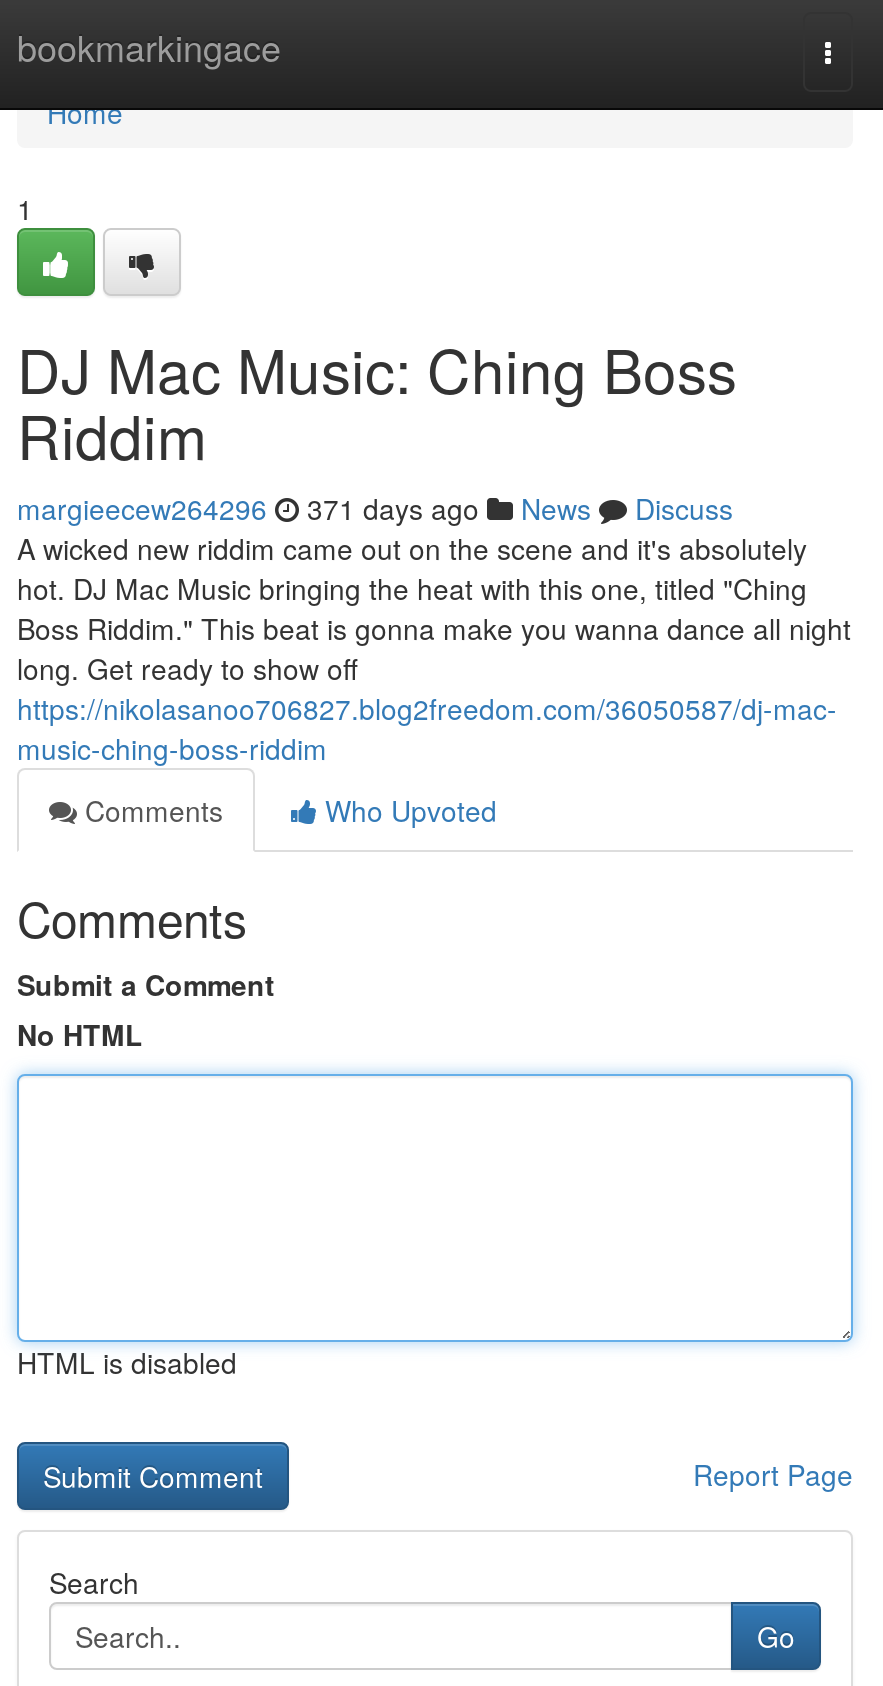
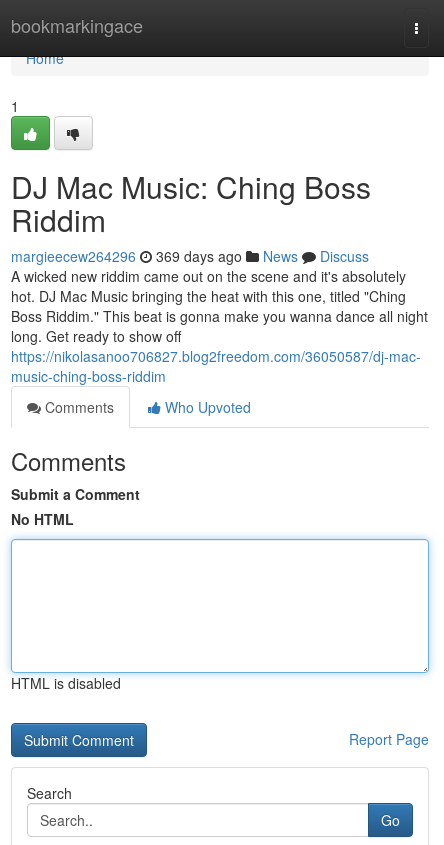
- margieecew264296 371 days ago News Discuss
+ margieecew264296 369 days ago News Discuss
